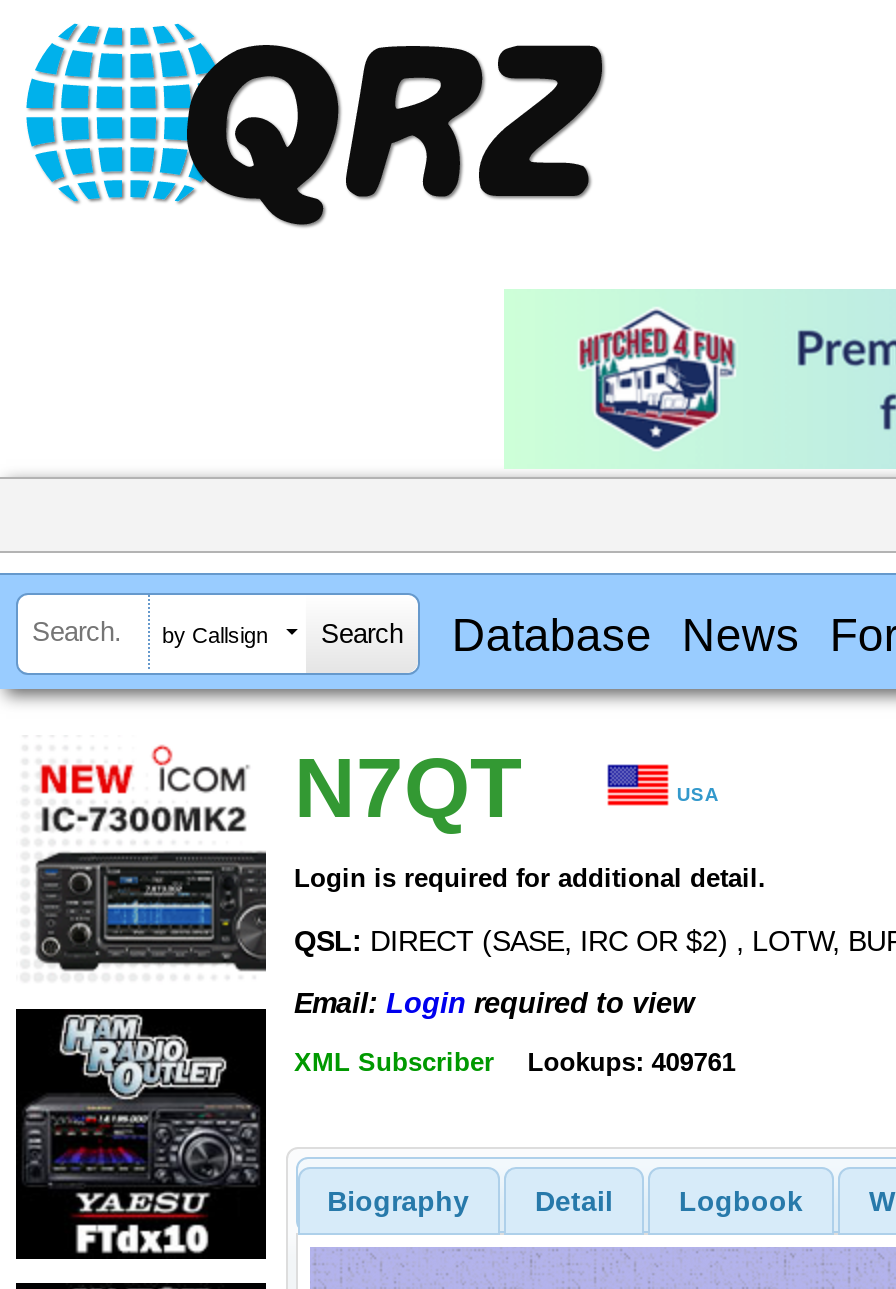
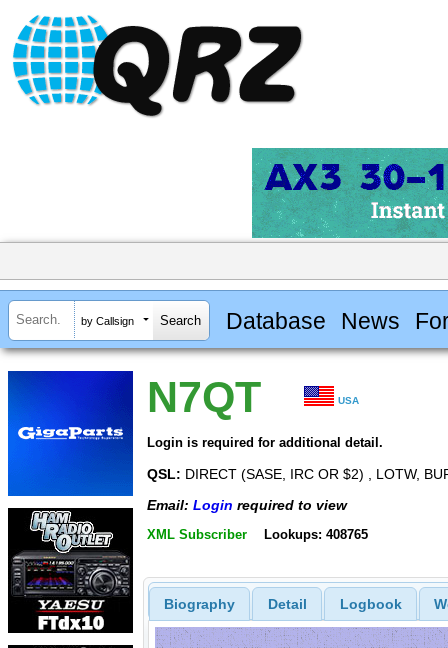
- [image]
+ [image]

- [image]
+ [image]

- XML Subscriber Lookups: 409761
+ XML Subscriber Lookups: 408765
